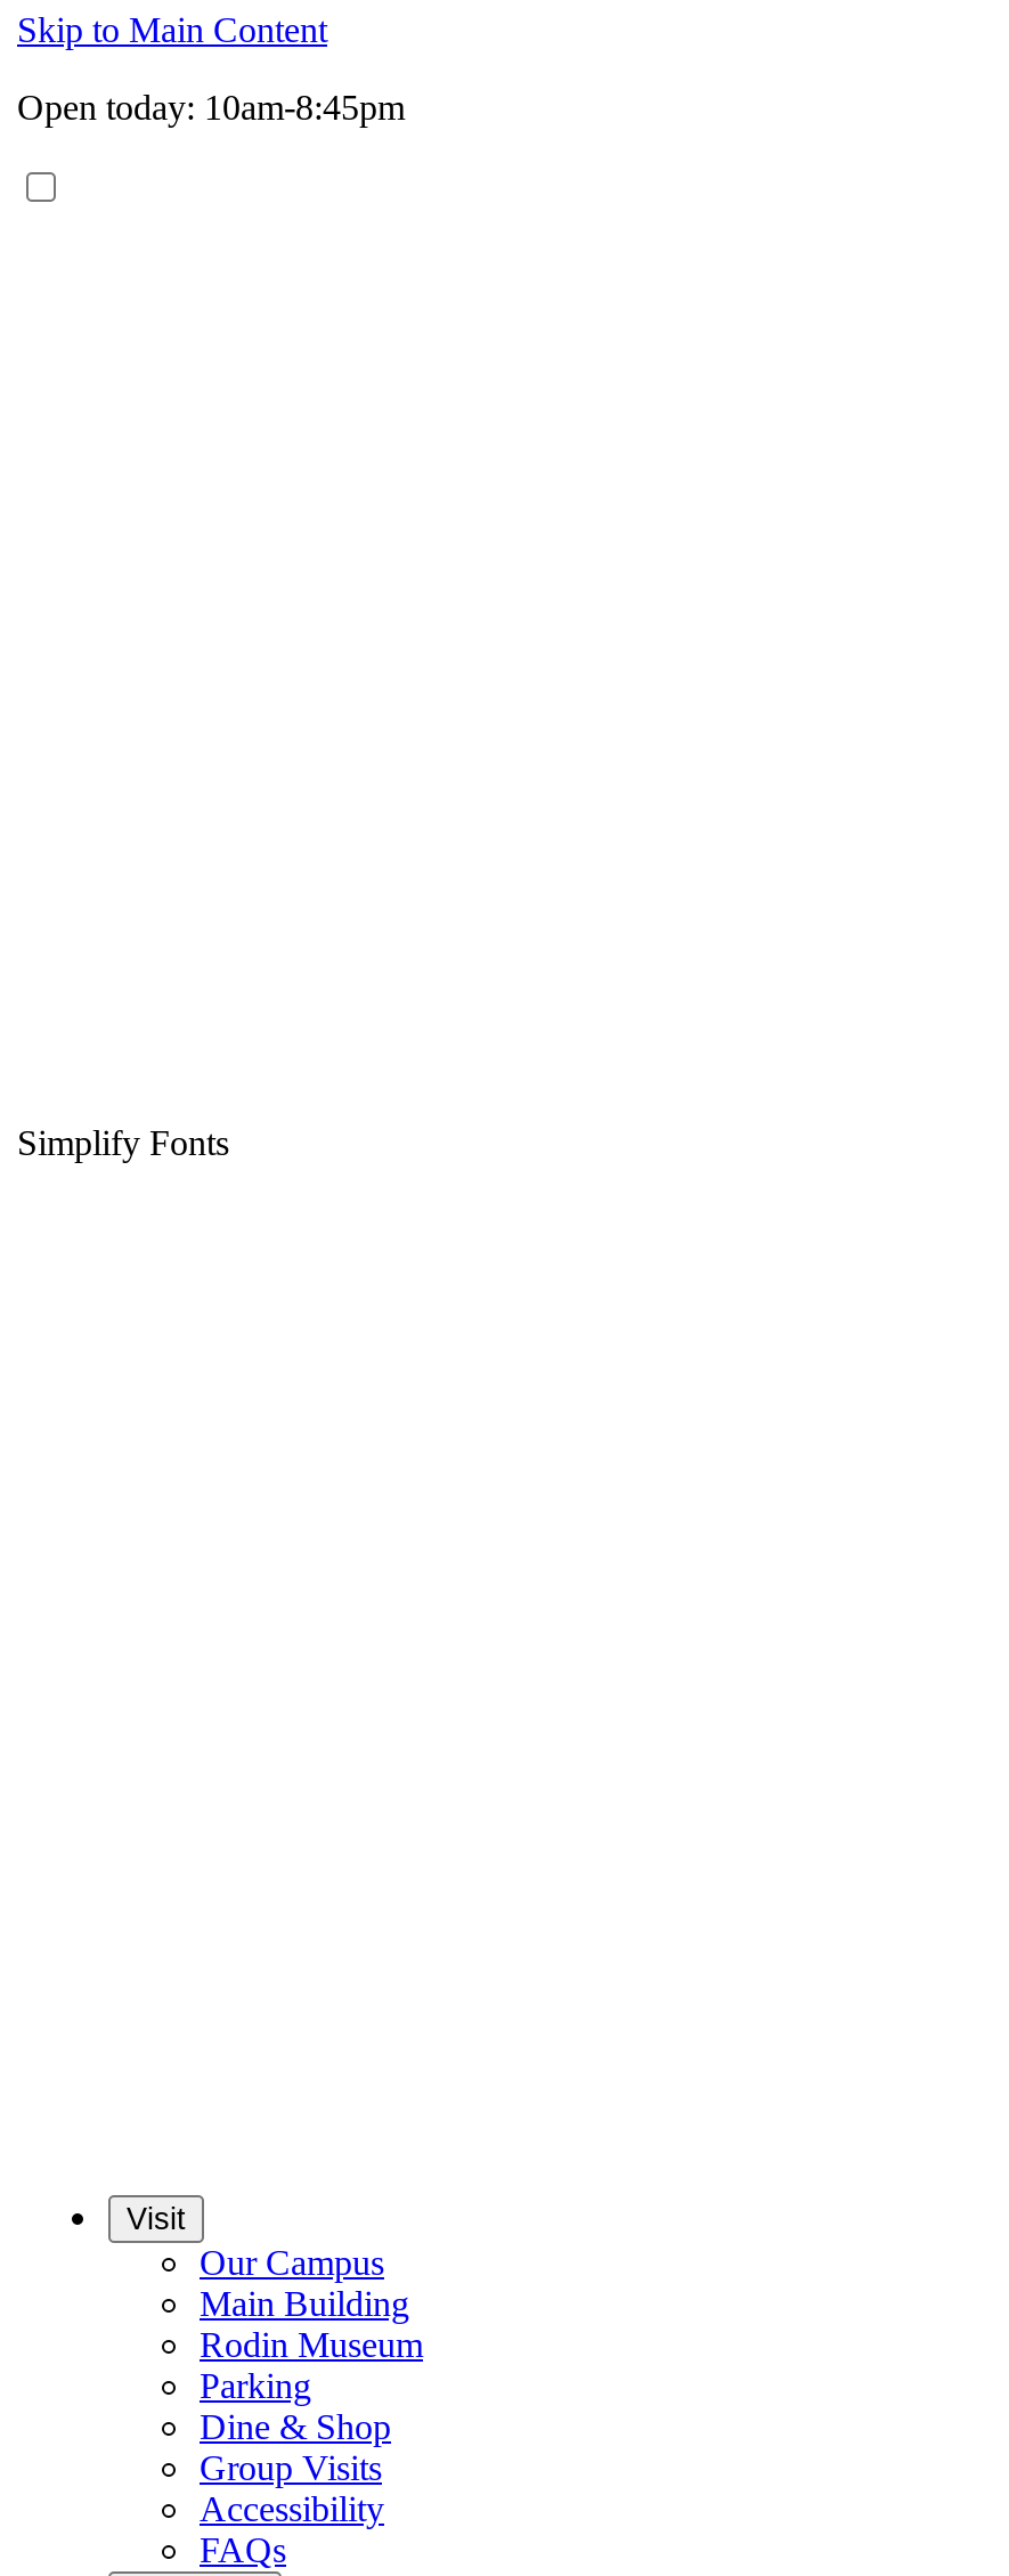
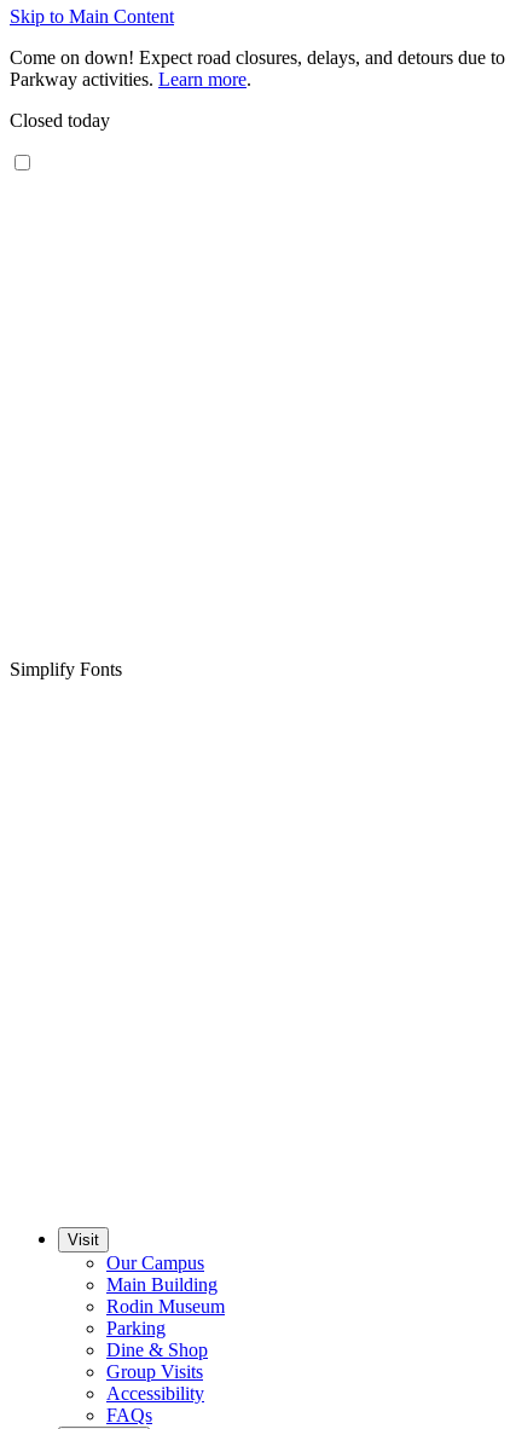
- Open today: 10am-8:45pm
+ Come on down! Expect road closures, delays, and detours due to
+ Parkway activities. Learn more.
+ Closed today
